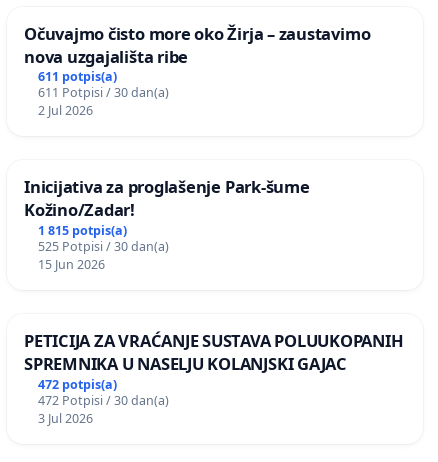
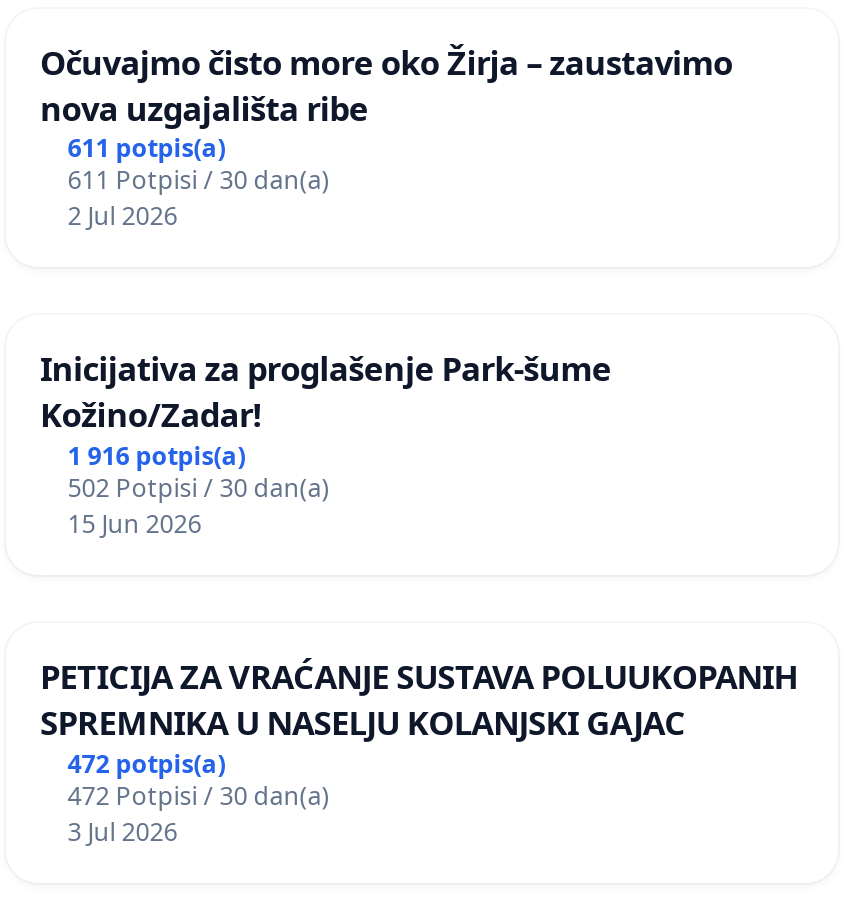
- 1 815 potpis(a)
+ 1 916 potpis(a)

- 525 Potpisi / 30 dan(a)
+ 502 Potpisi / 30 dan(a)
